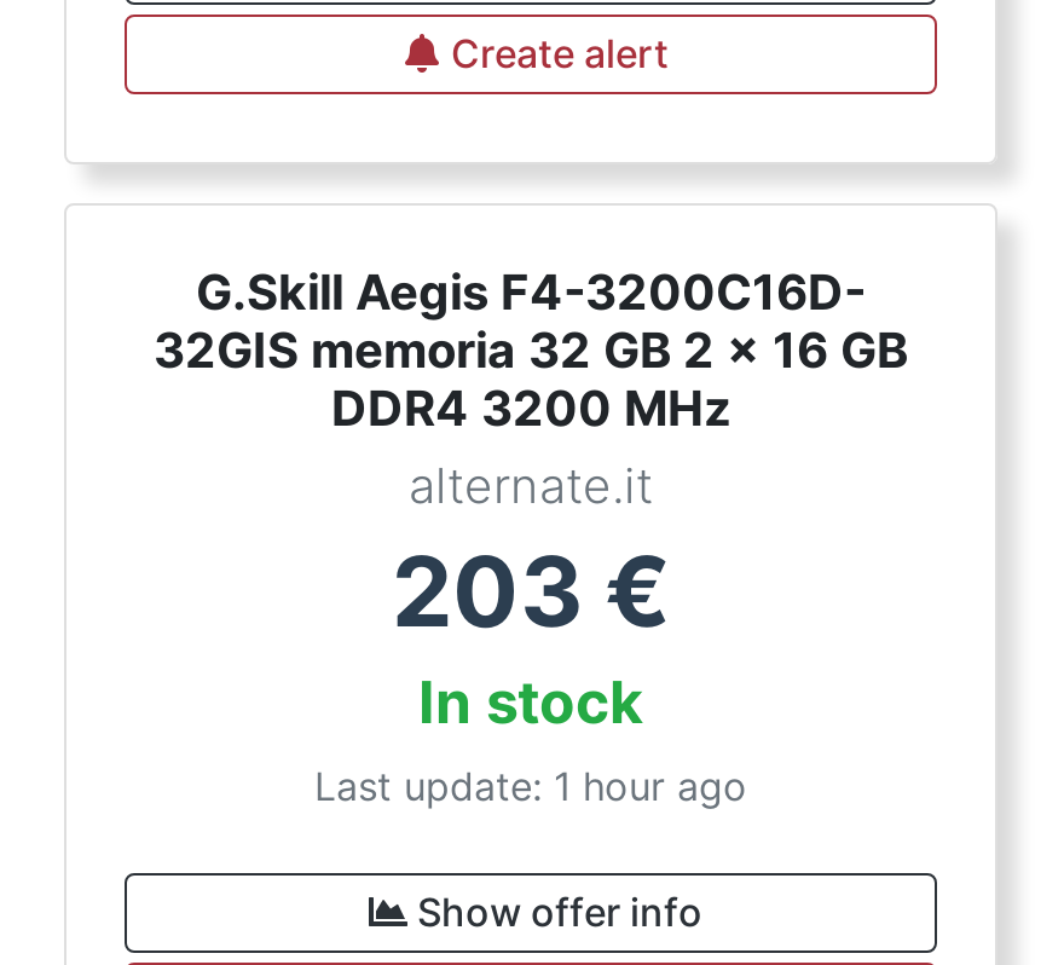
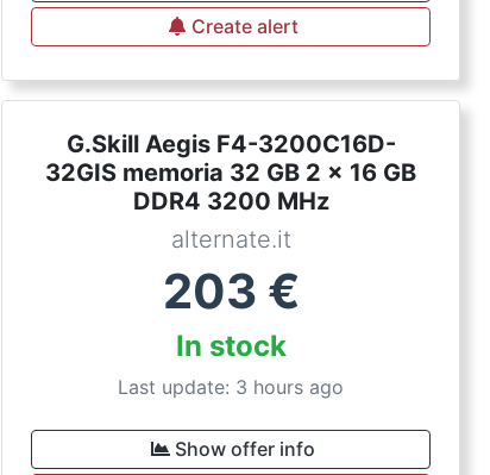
- Last update: 1 hour ago
+ Last update: 3 hours ago
